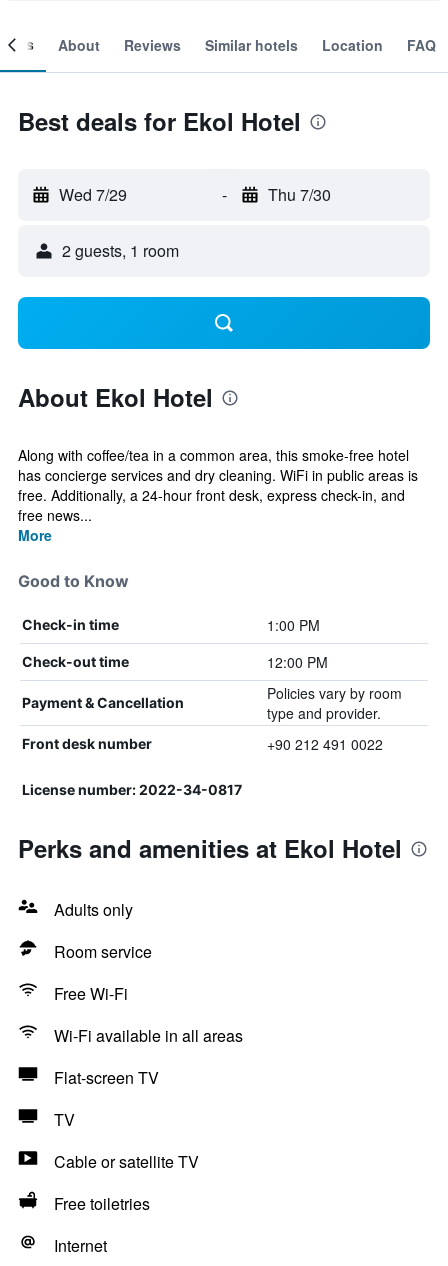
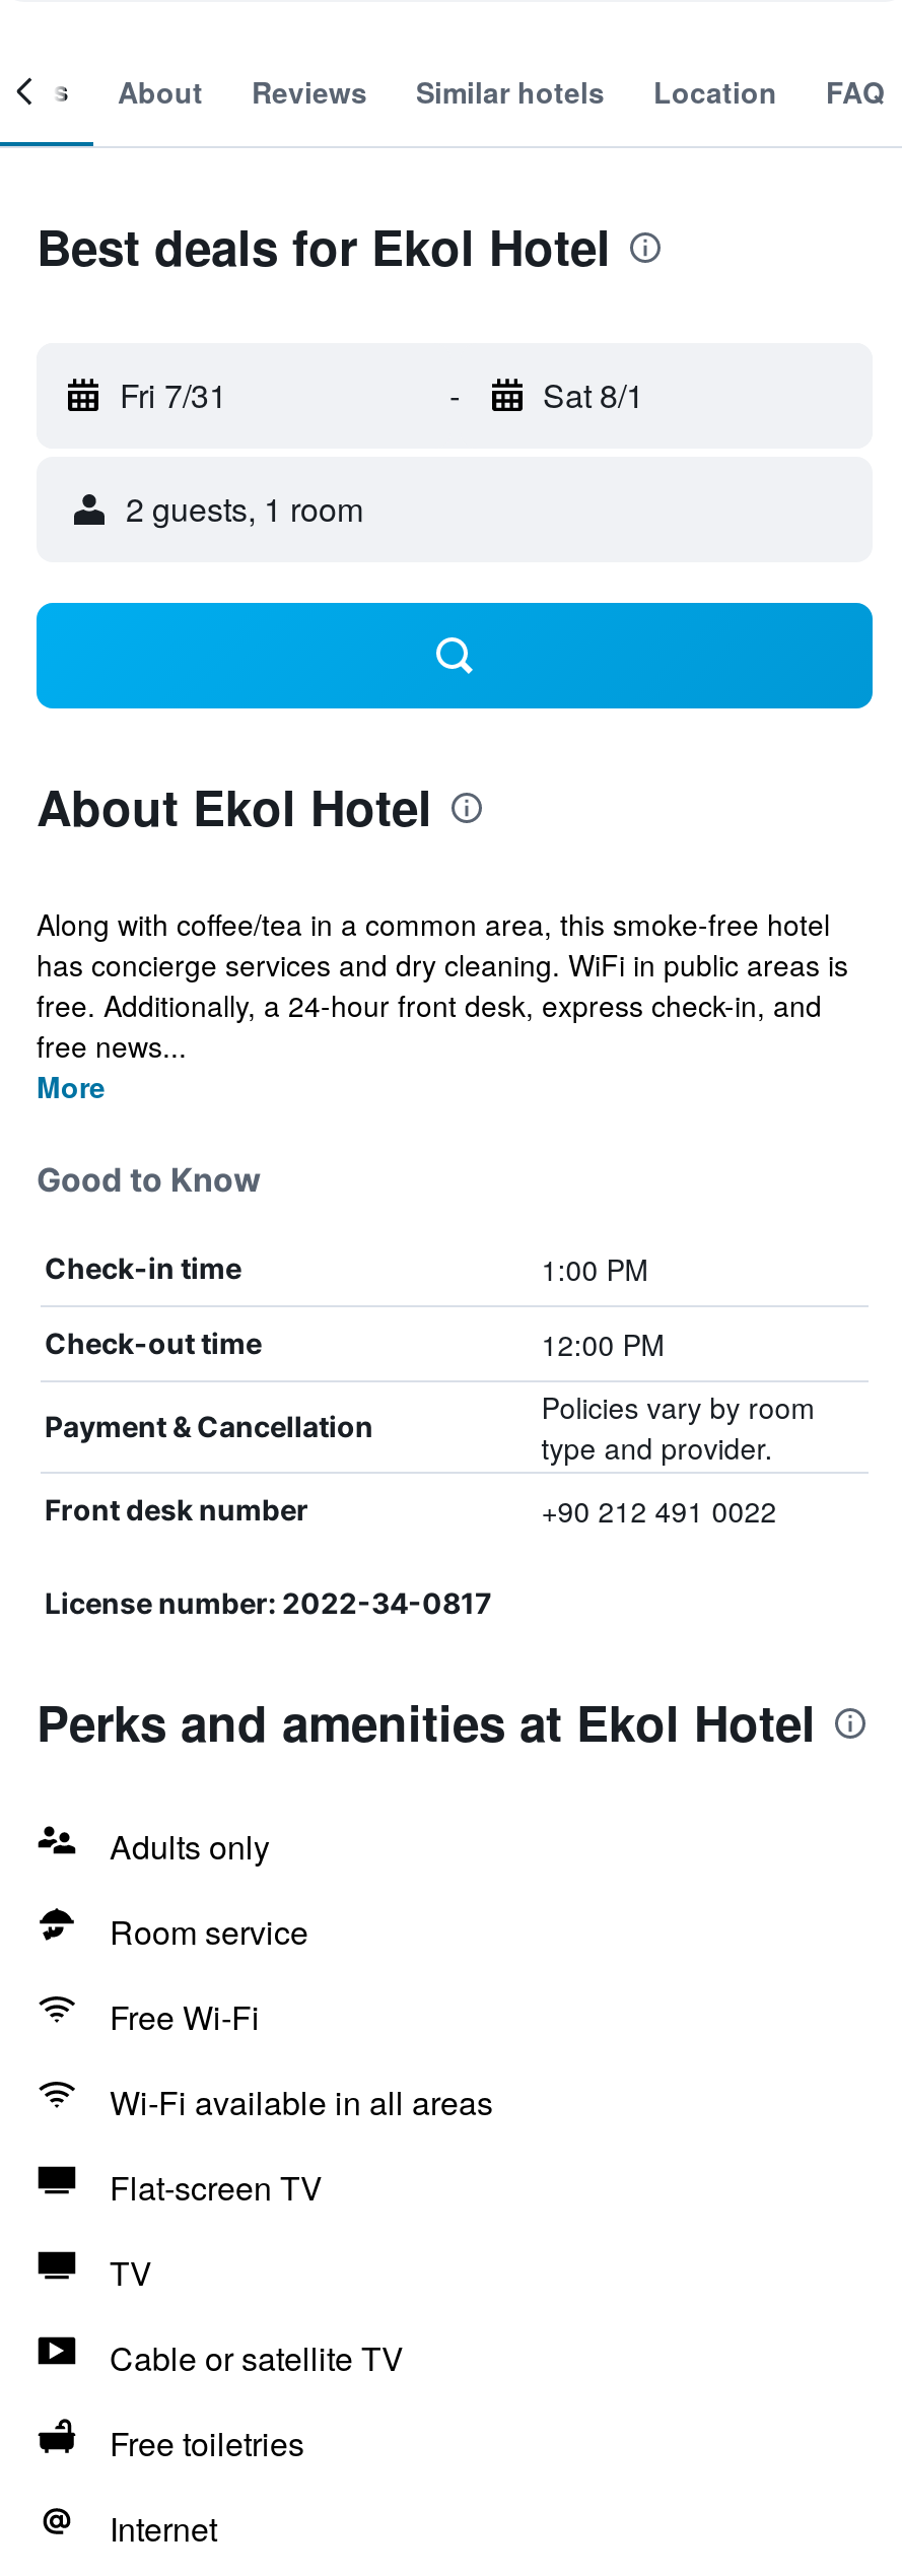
- Wed 7/29
+ Fri 7/31

- Thu 7/30
+ Sat 8/1
